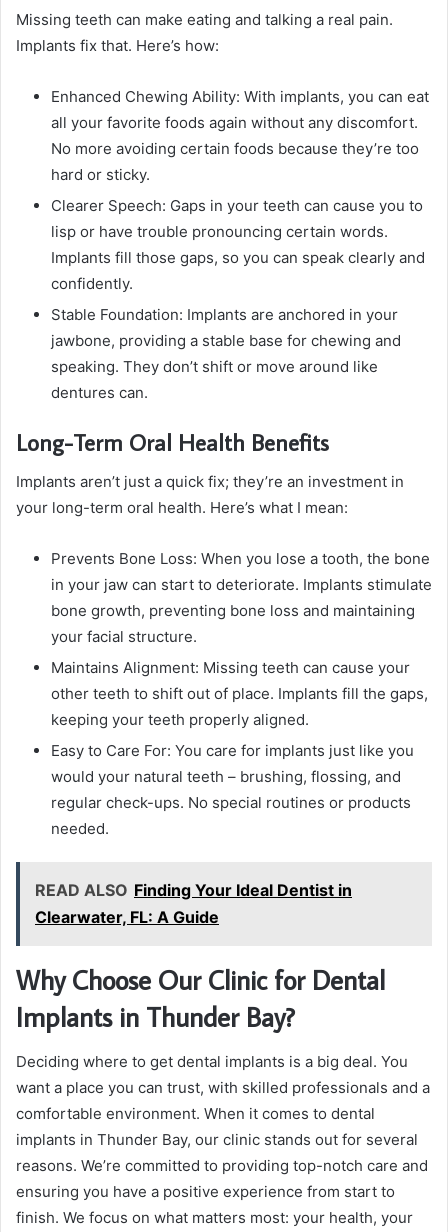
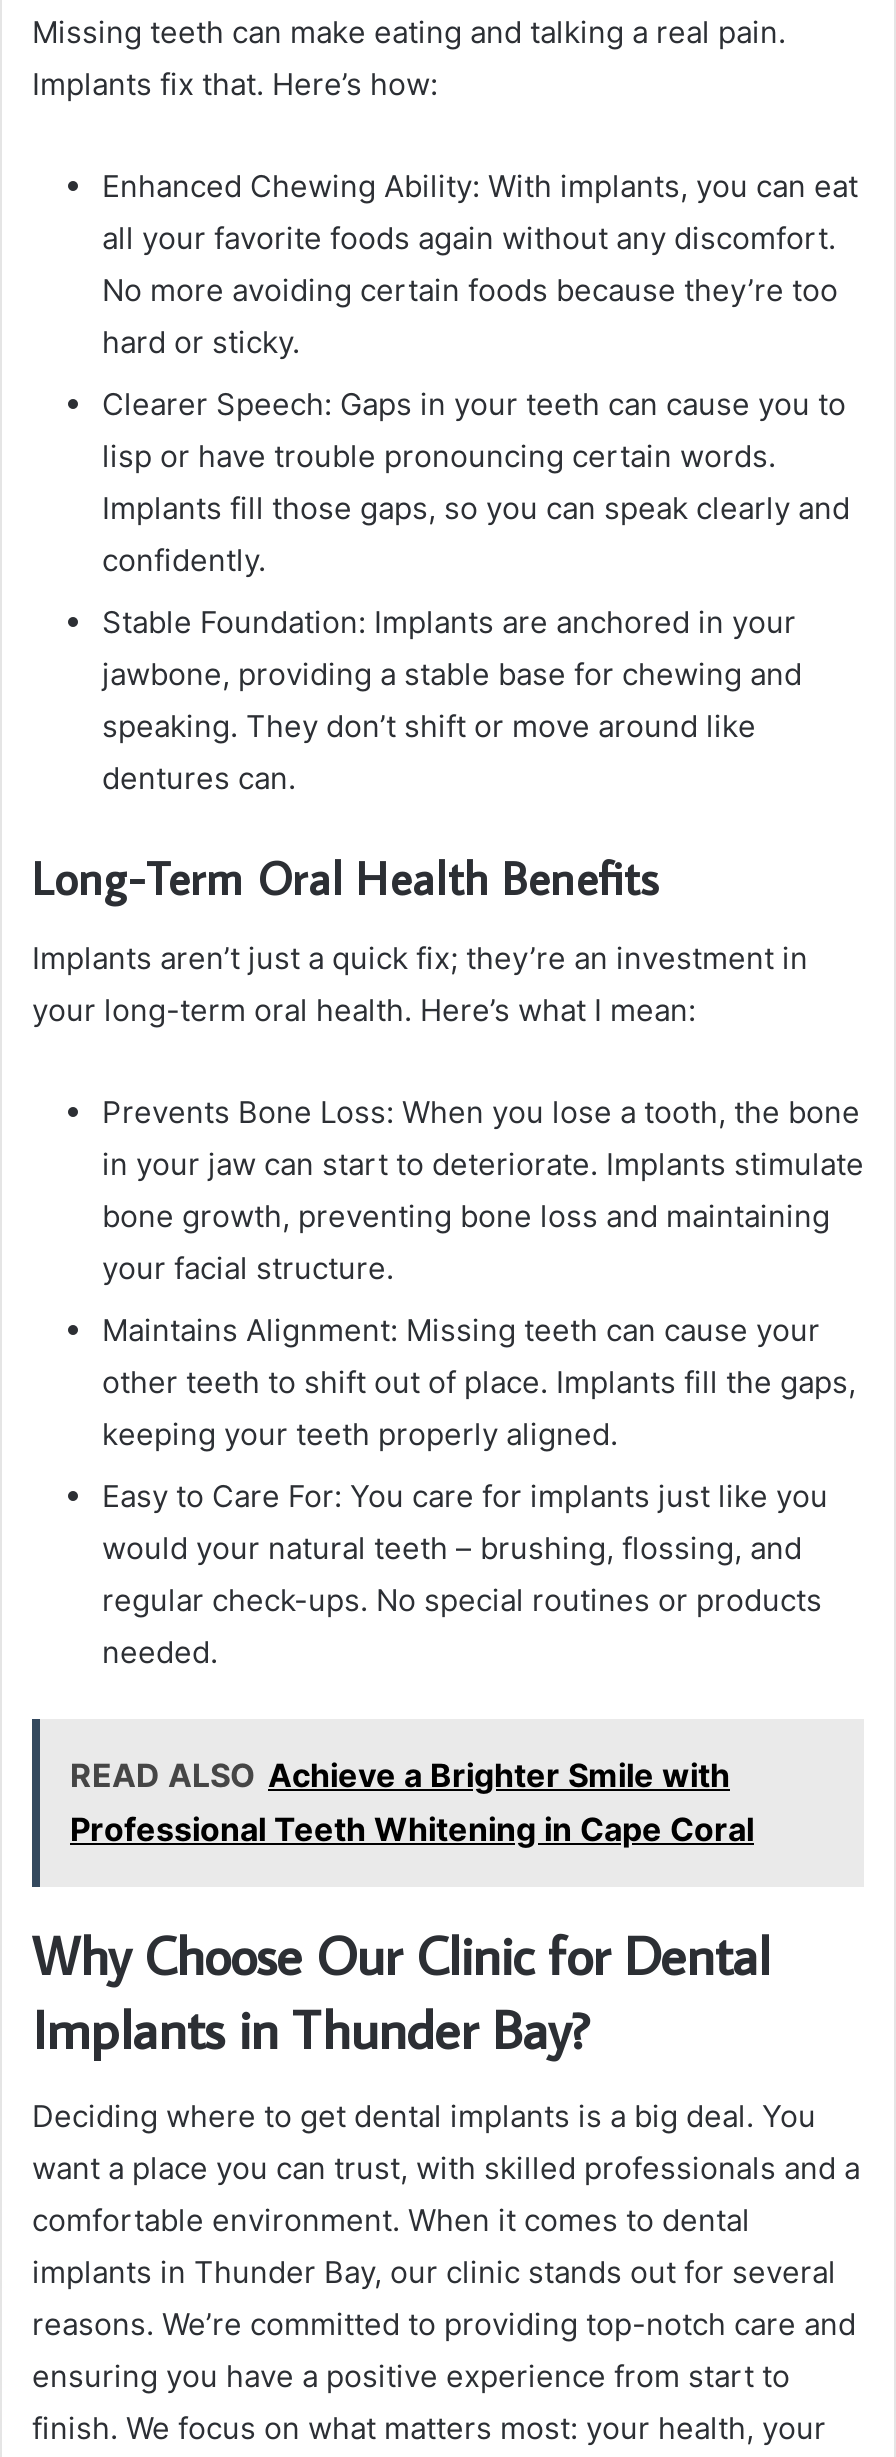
- READ ALSO Finding Your Ideal Dentist in
- Clearwater, FL: A Guide
+ READ ALSO Achieve a Brighter Smile with
+ Professional Teeth Whitening in Cape Coral
